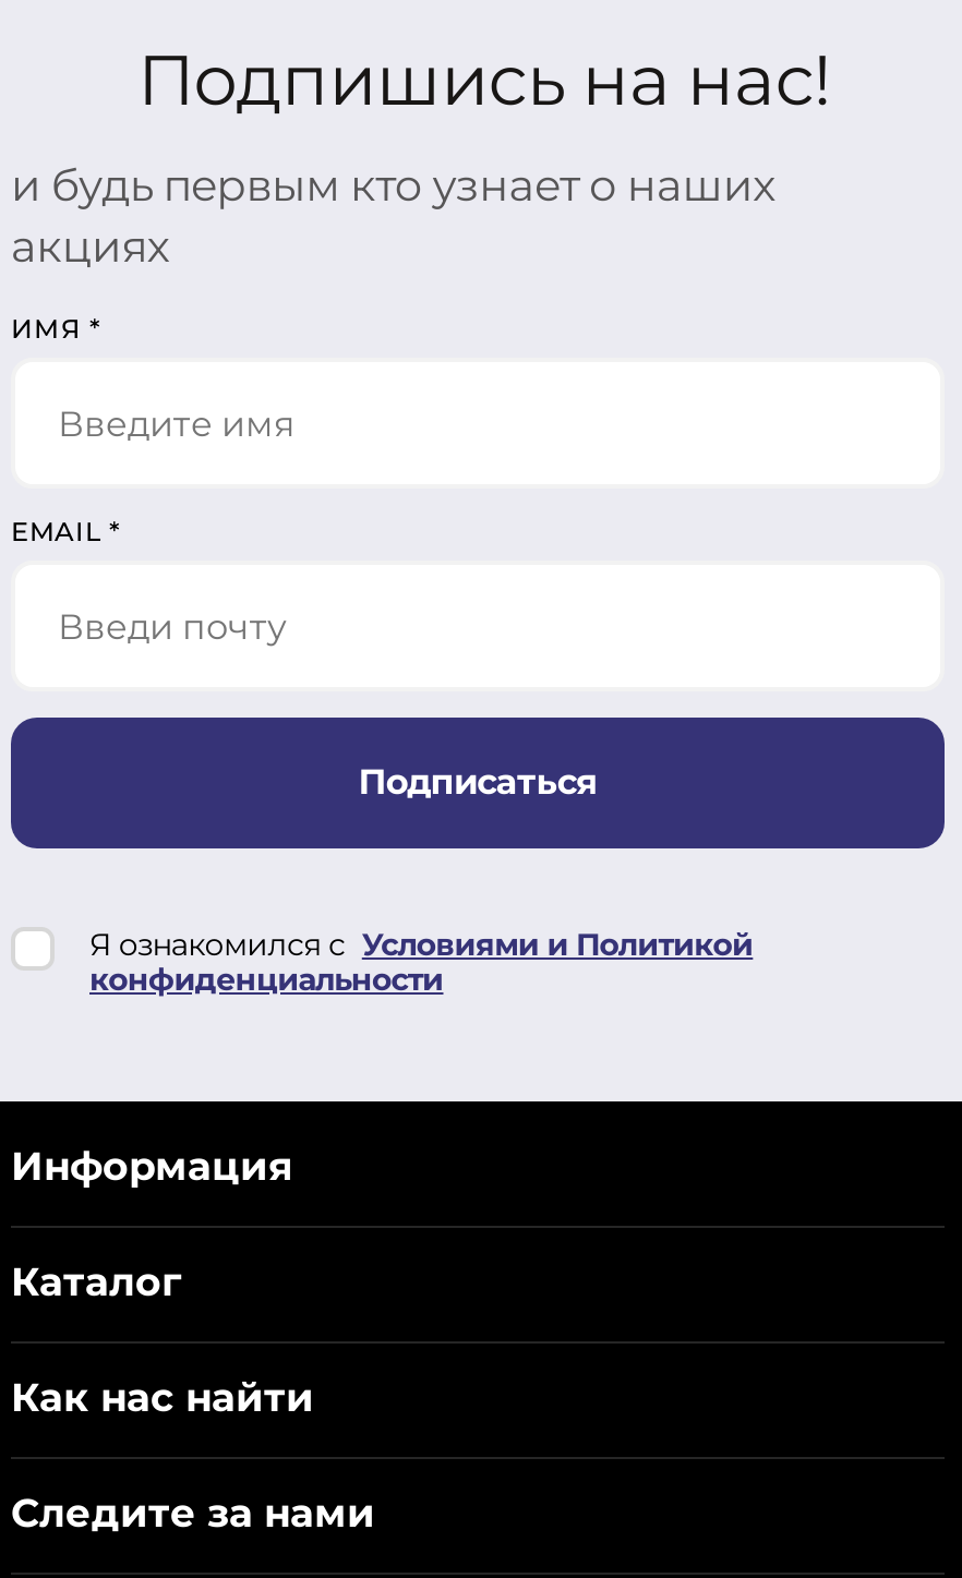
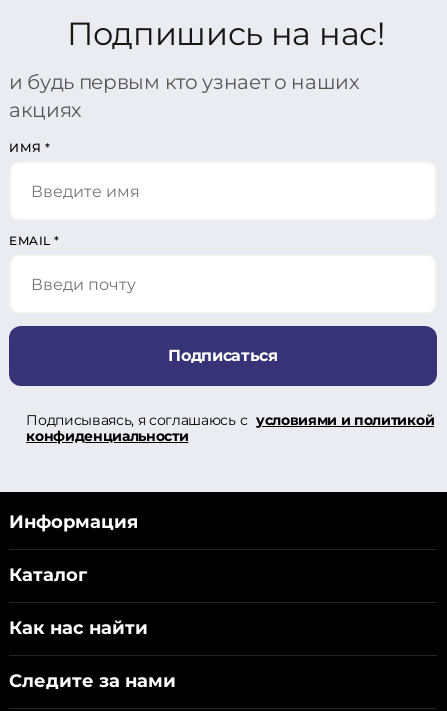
- Я ознакомился с Условиями и Политикой
+ Подписываясь, я соглашаюсь с условиями и политикой
